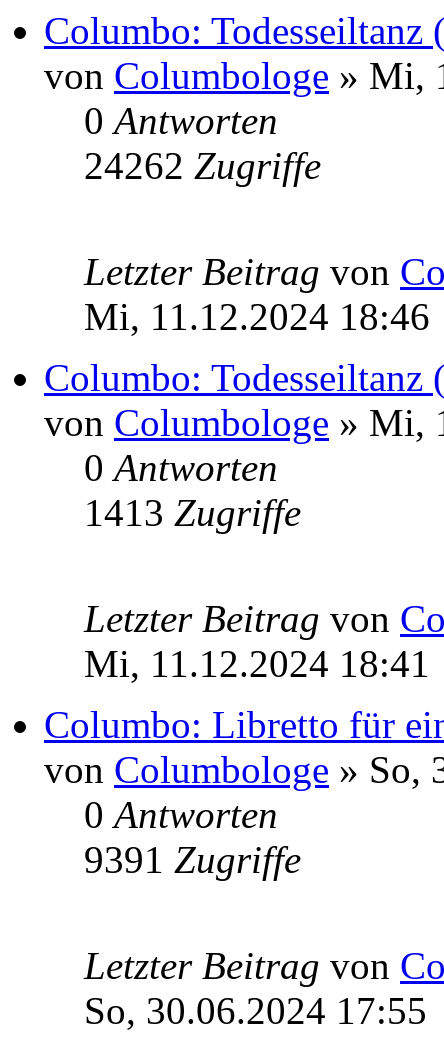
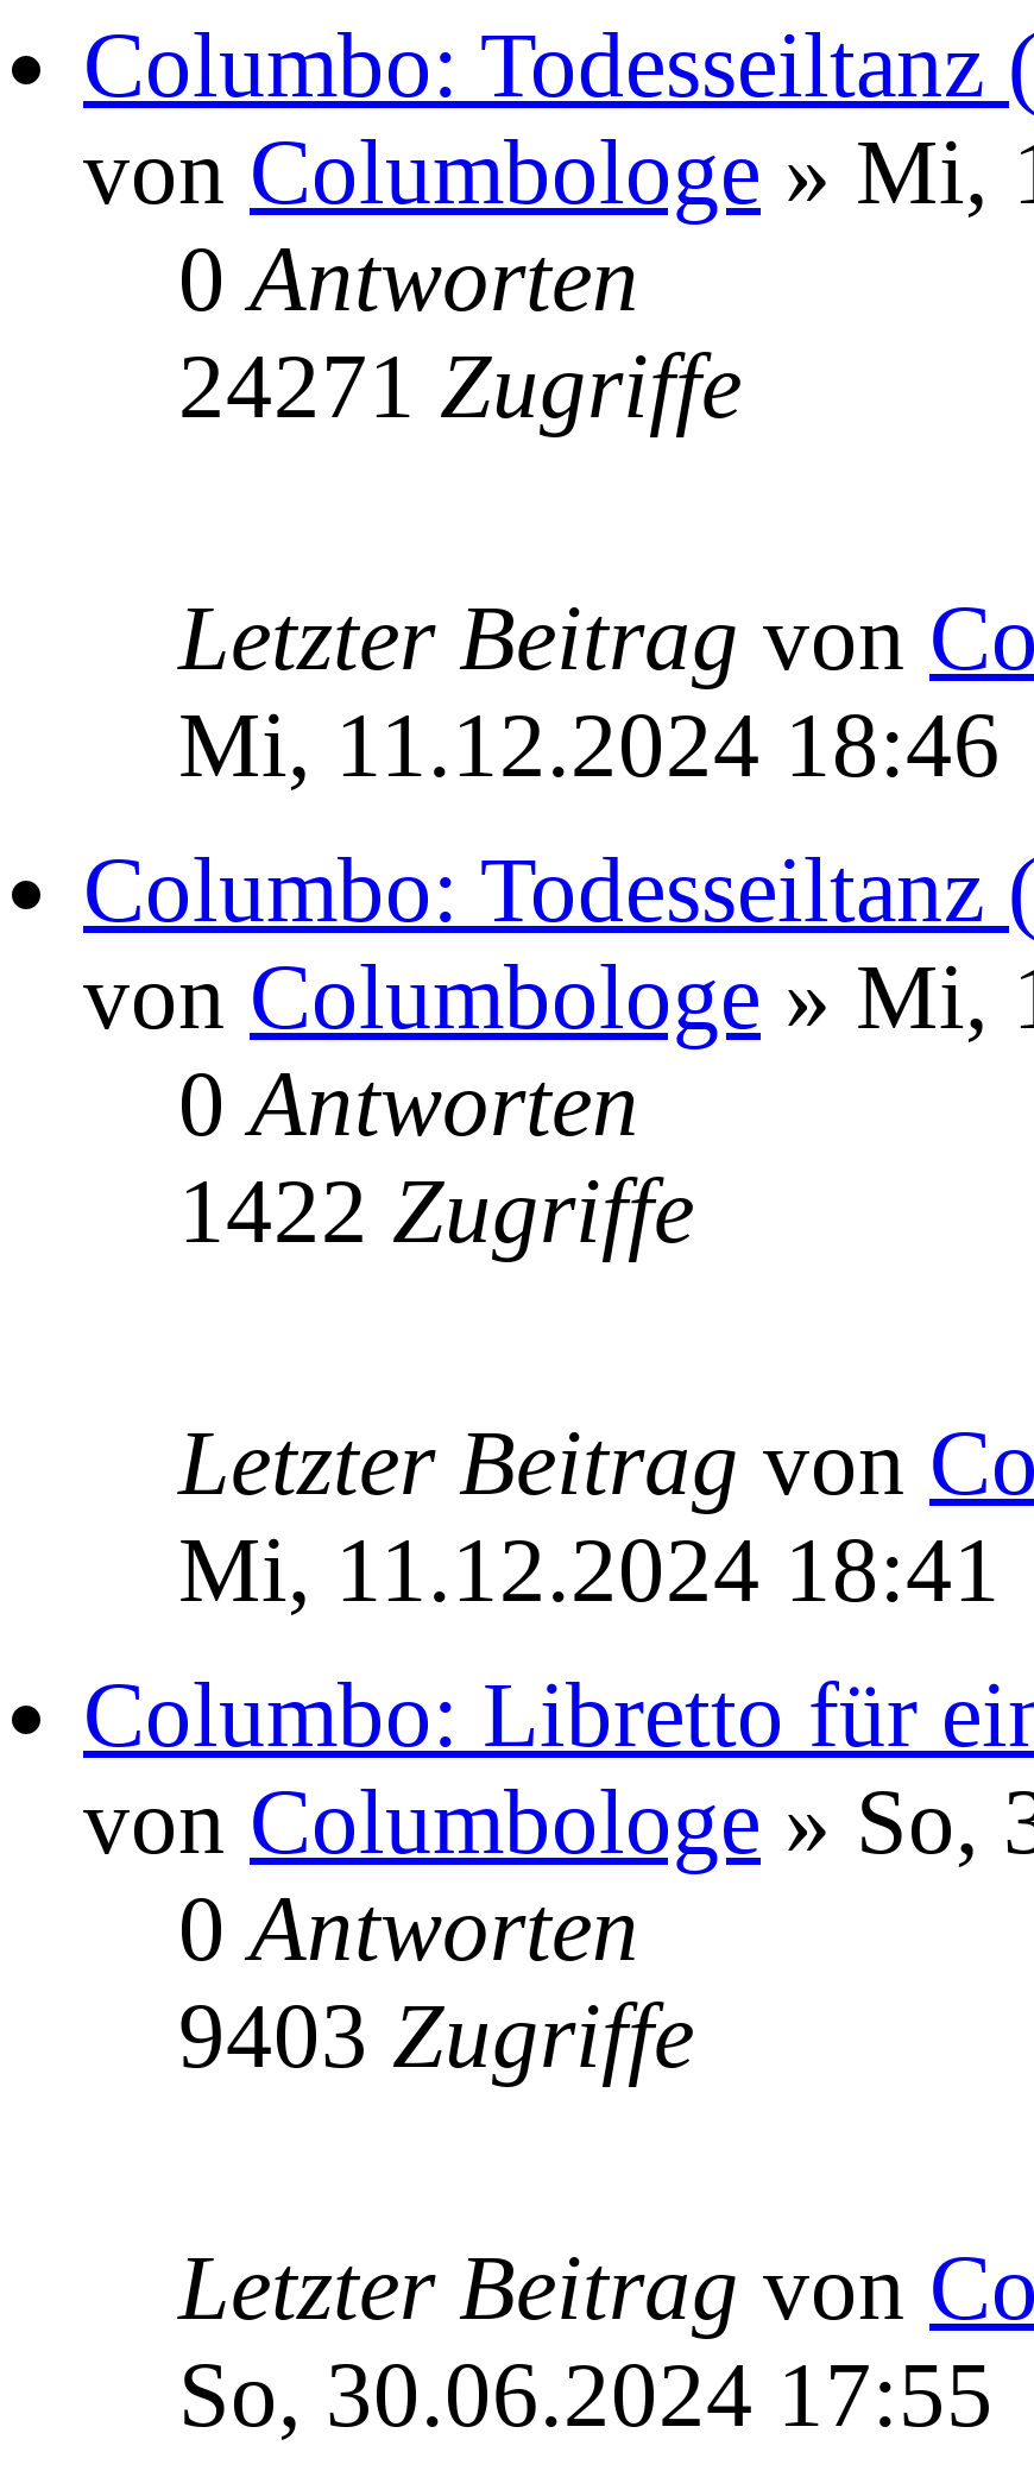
- 24262 Zugriffe
+ 24271 Zugriffe

- 1413 Zugriffe
+ 1422 Zugriffe

- 9391 Zugriffe
+ 9403 Zugriffe
